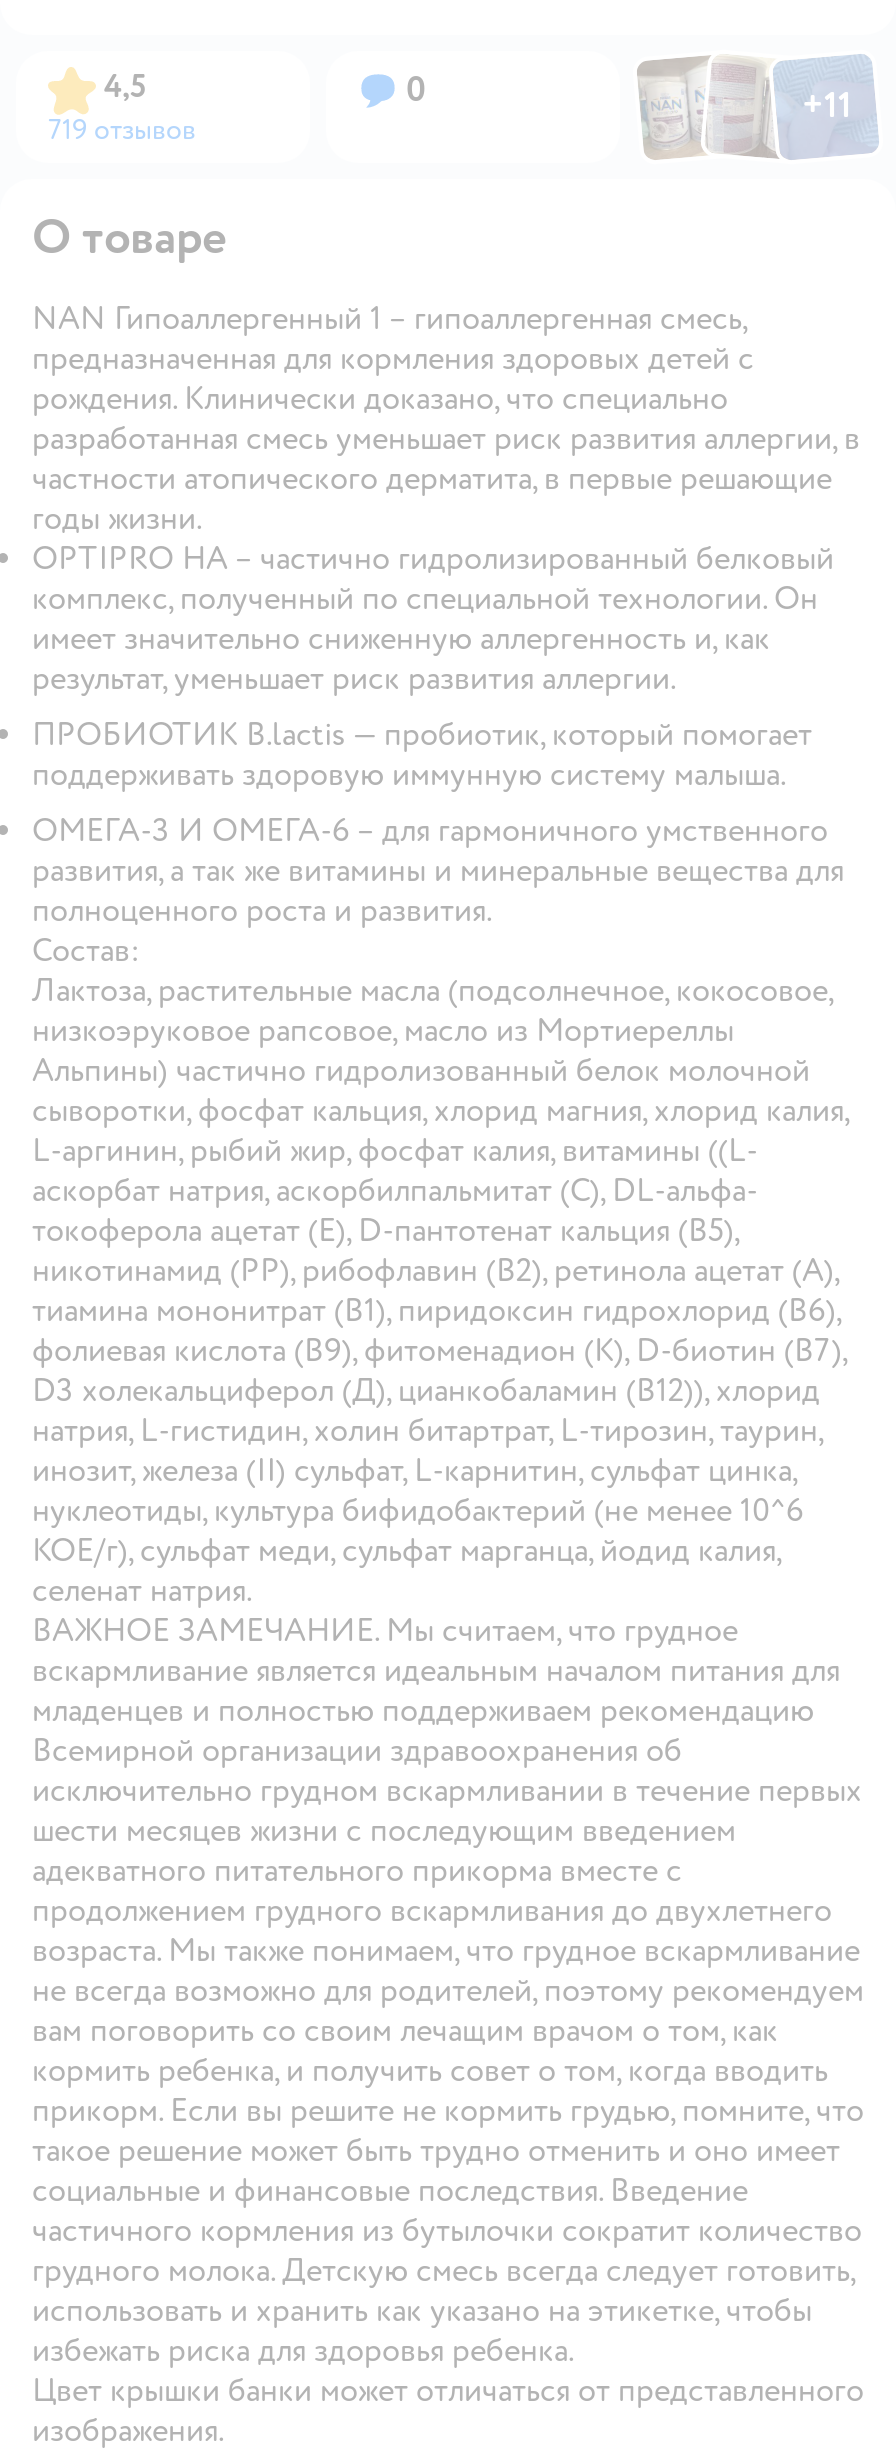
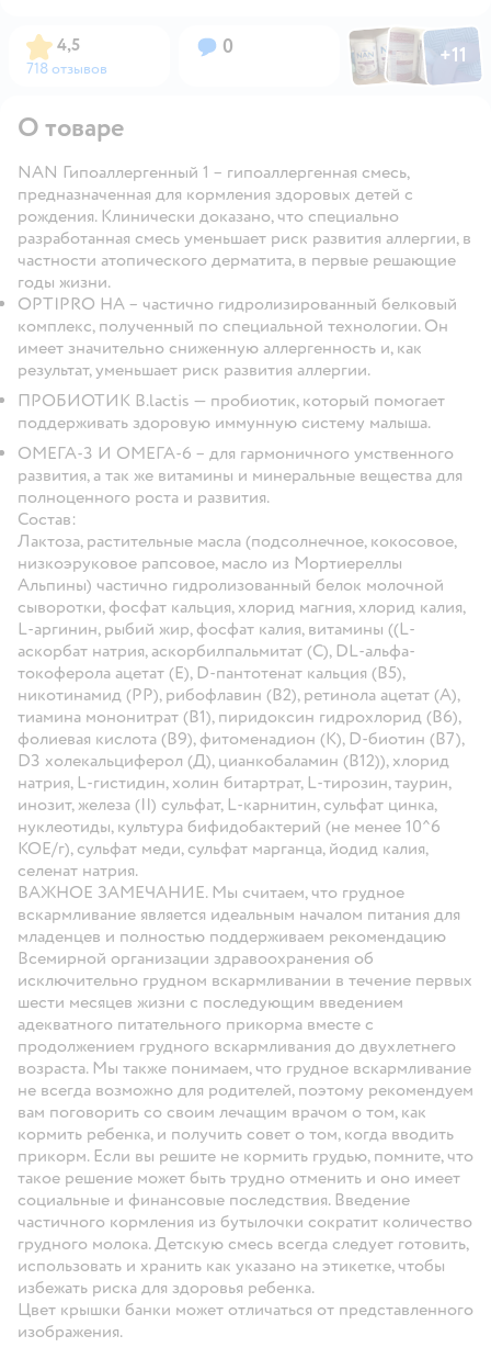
- 719 отзывов
+ 718 отзывов
